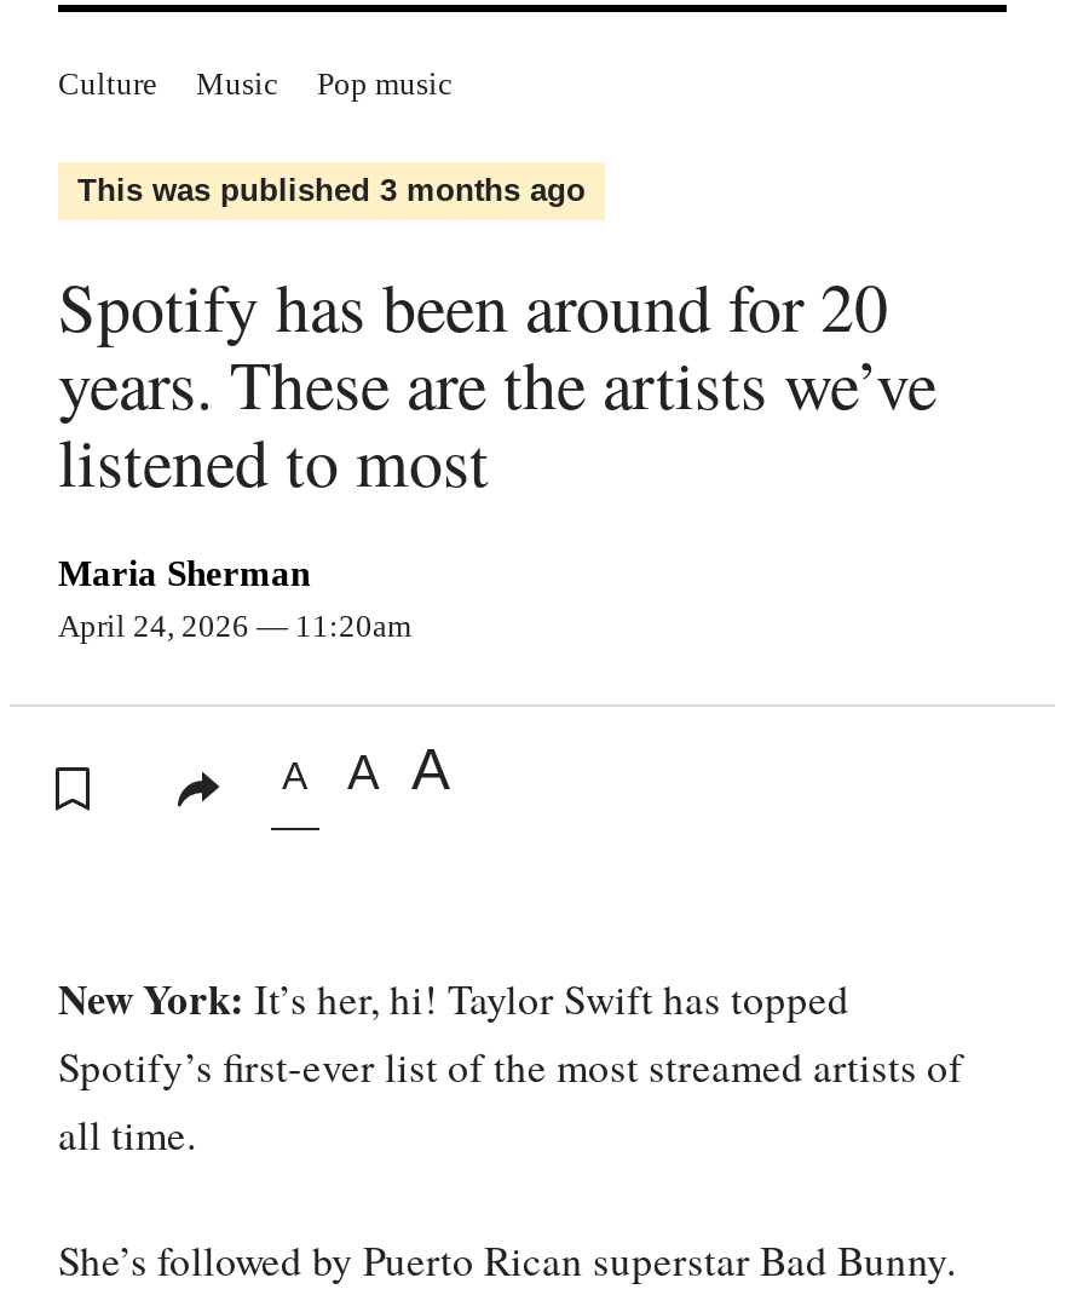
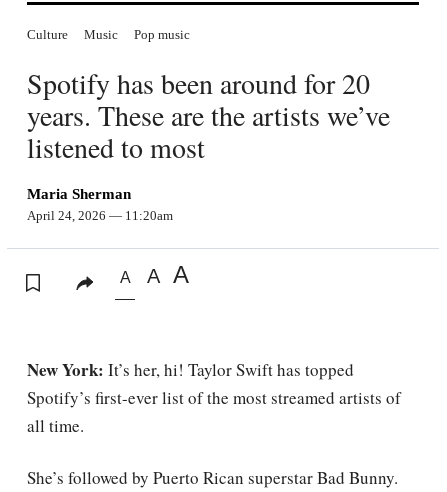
- This was published 3 months ago
